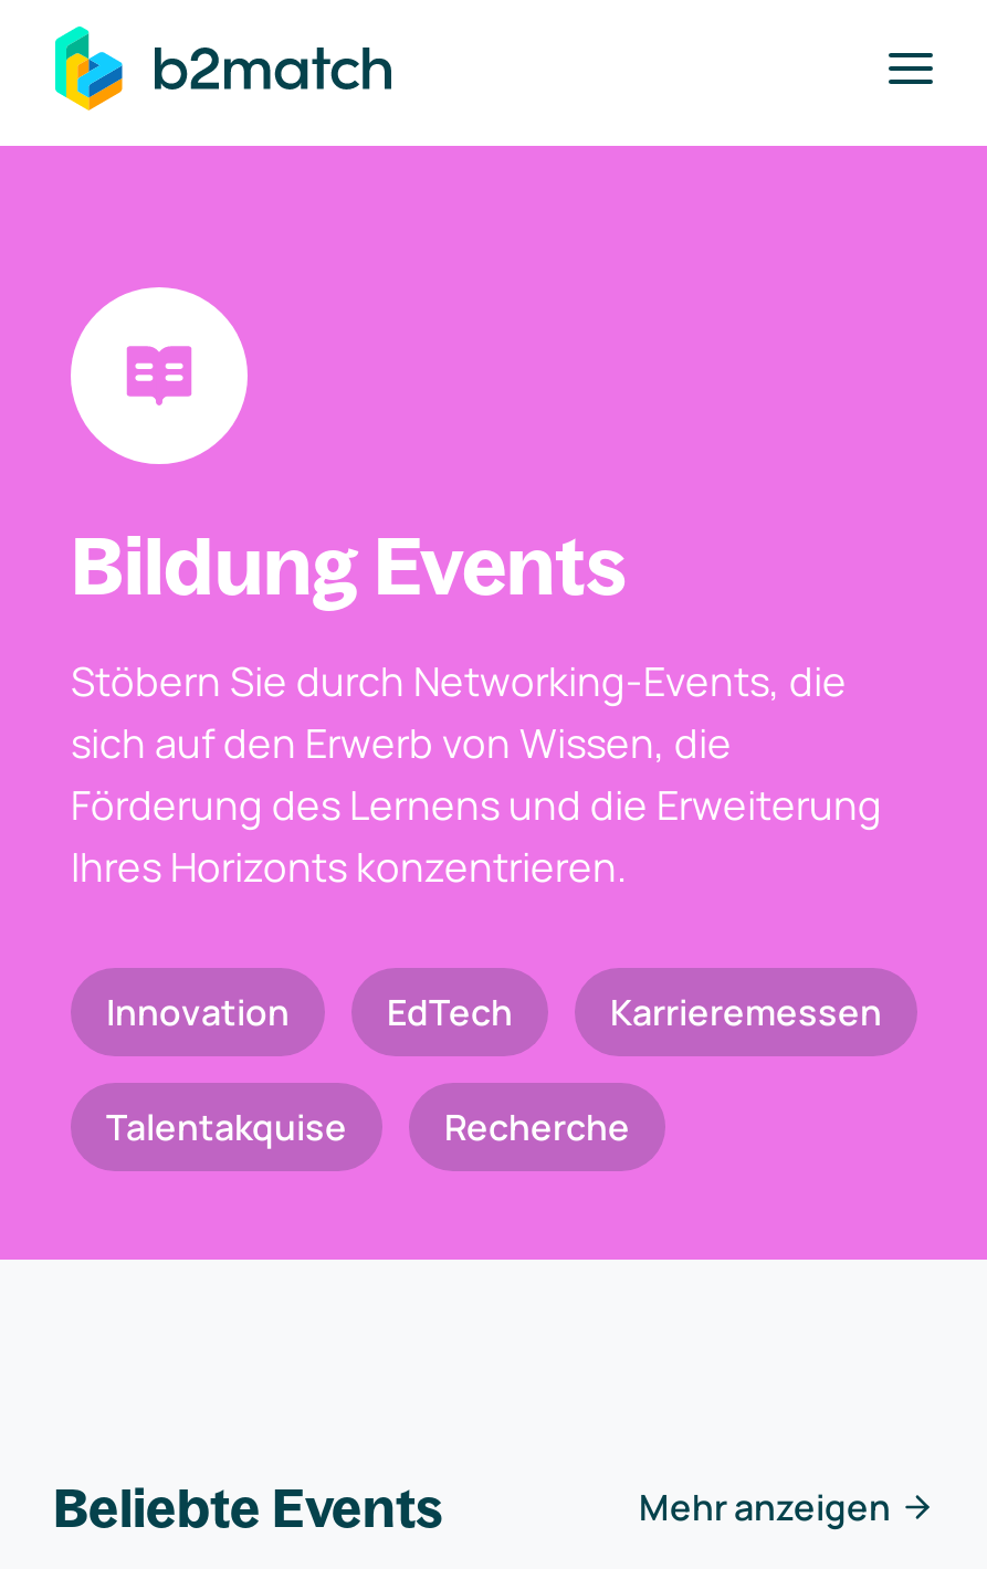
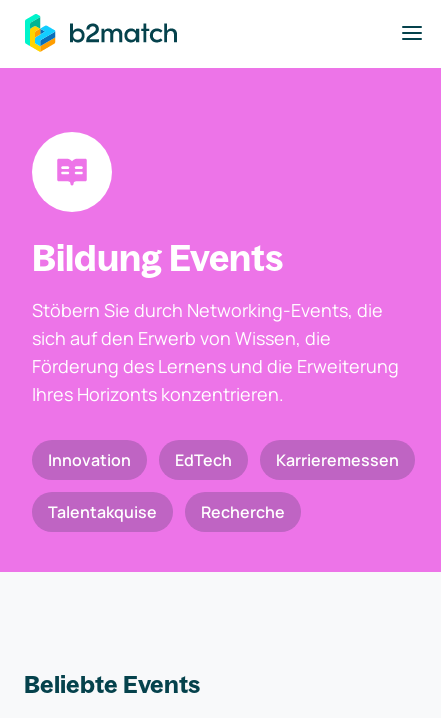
- Mehr anzeigen
